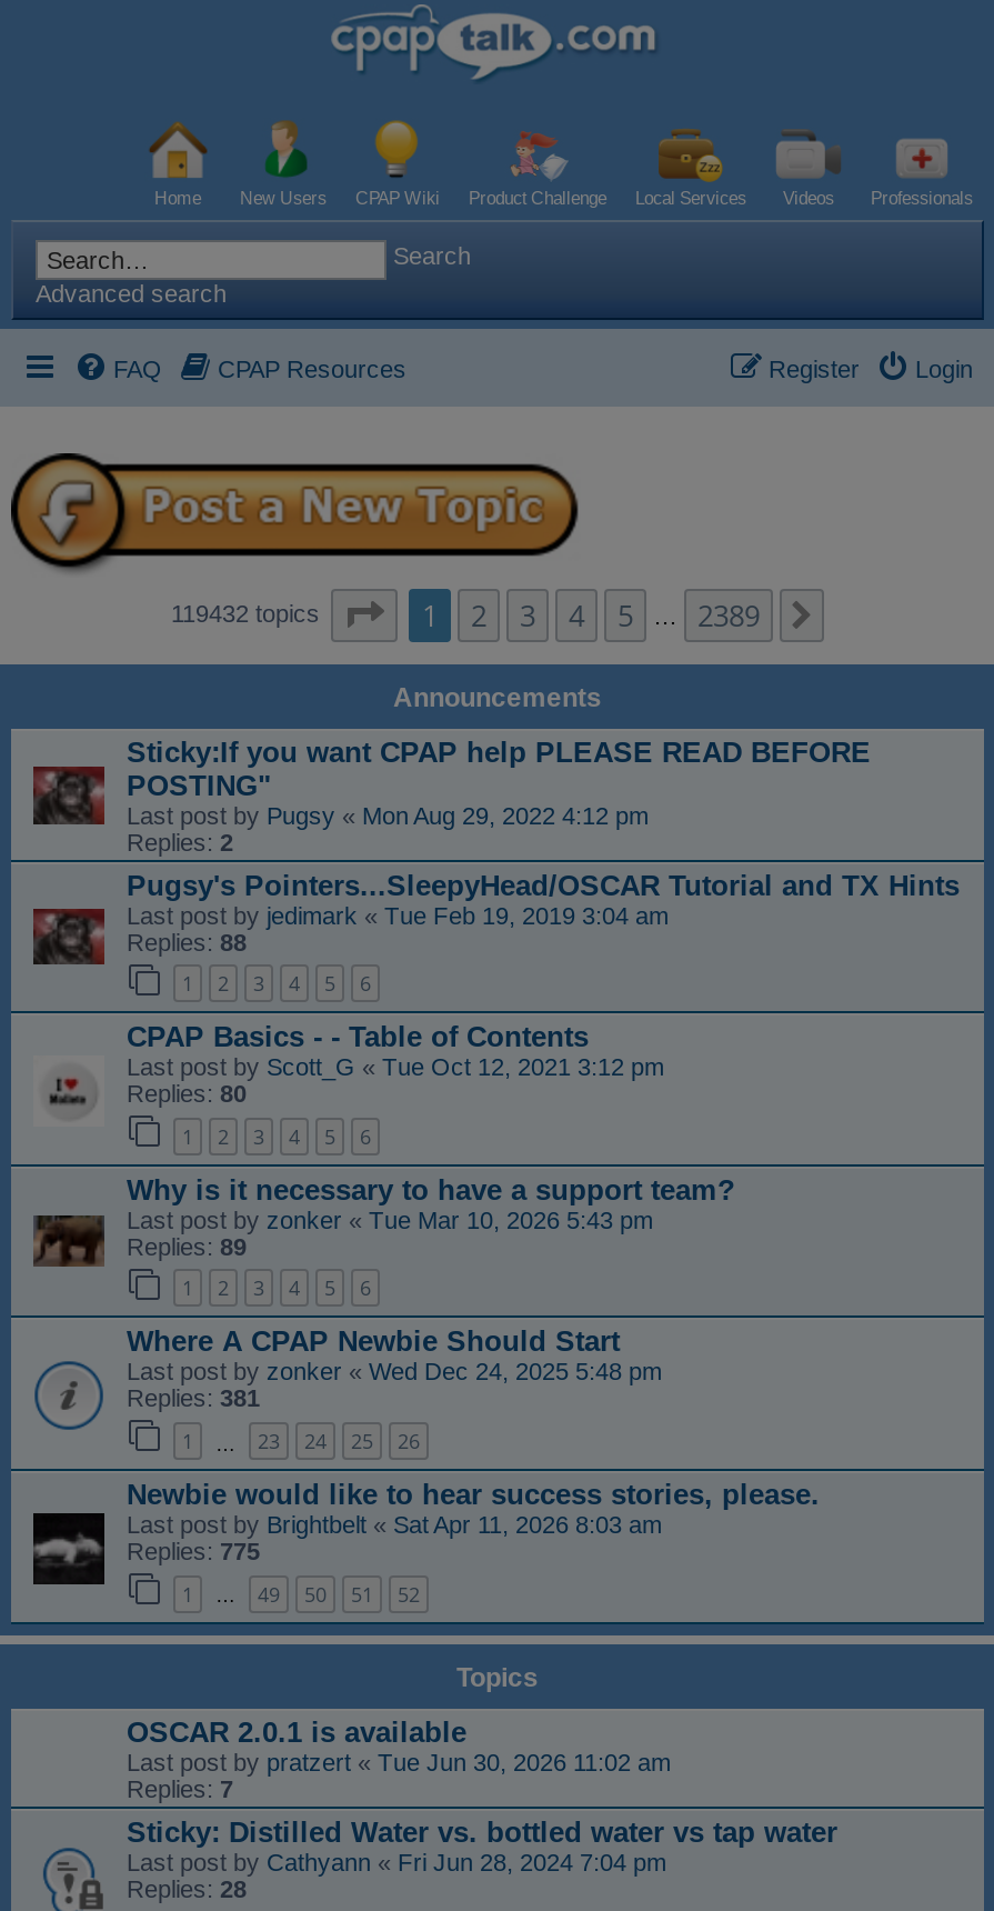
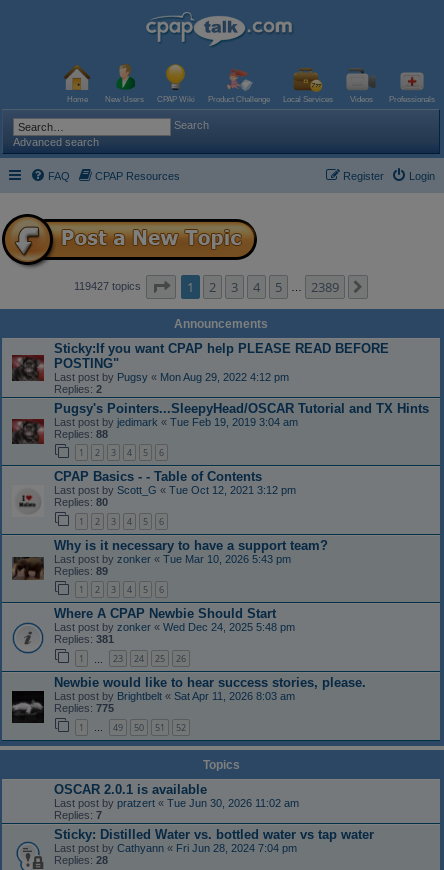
- 119432 topics
+ 119427 topics
